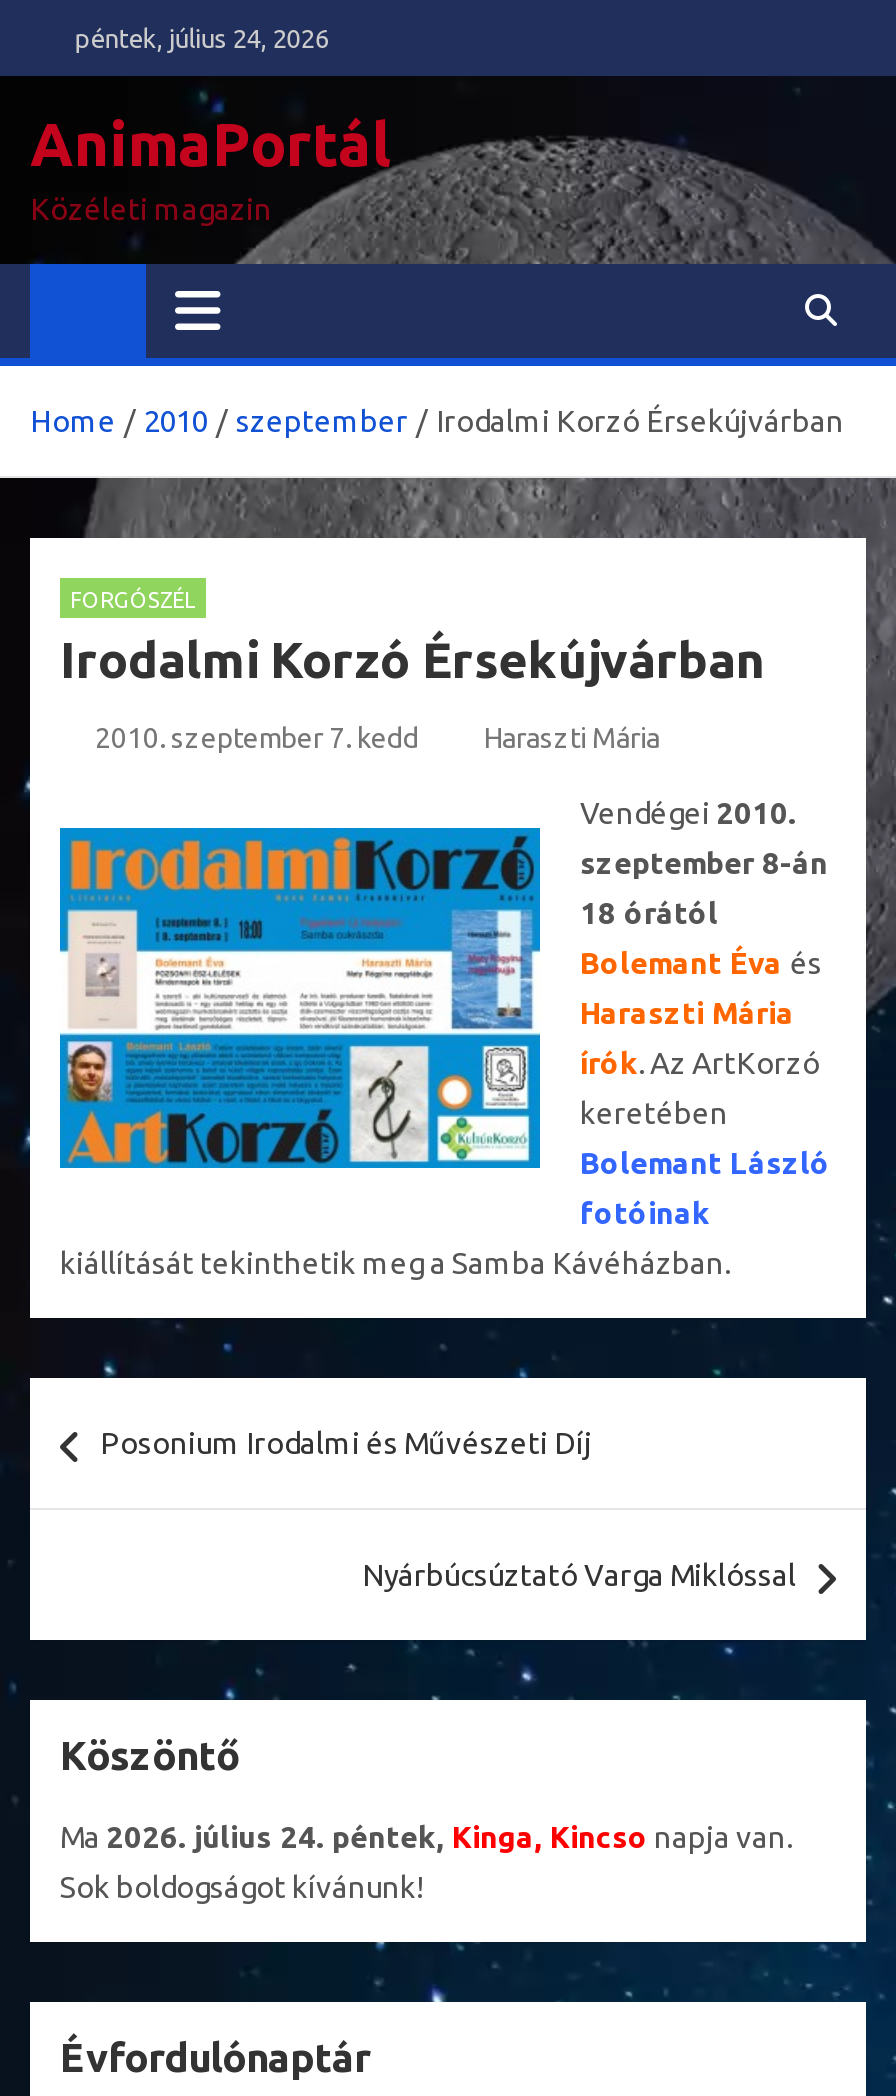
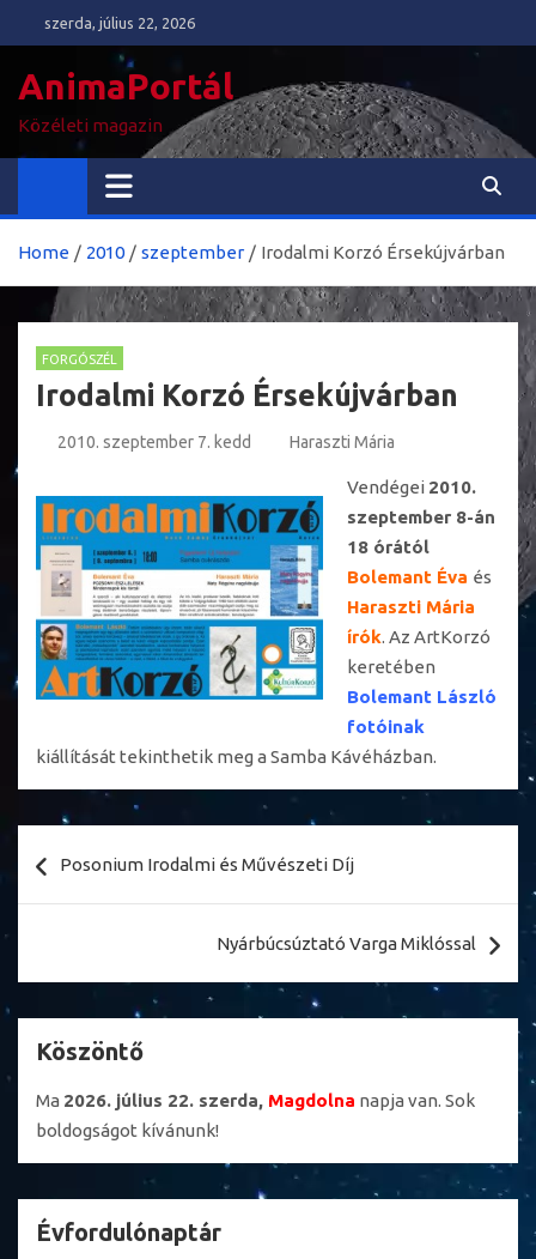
- péntek, július 24, 2026
+ szerda, július 22, 2026

- Ma 2026. július 24. péntek, Kinga, Kincso napja van.
+ Ma 2026. július 22. szerda, Magdolna napja van. Sok

- Sok boldogságot kívánunk!
+ boldogságot kívánunk!
